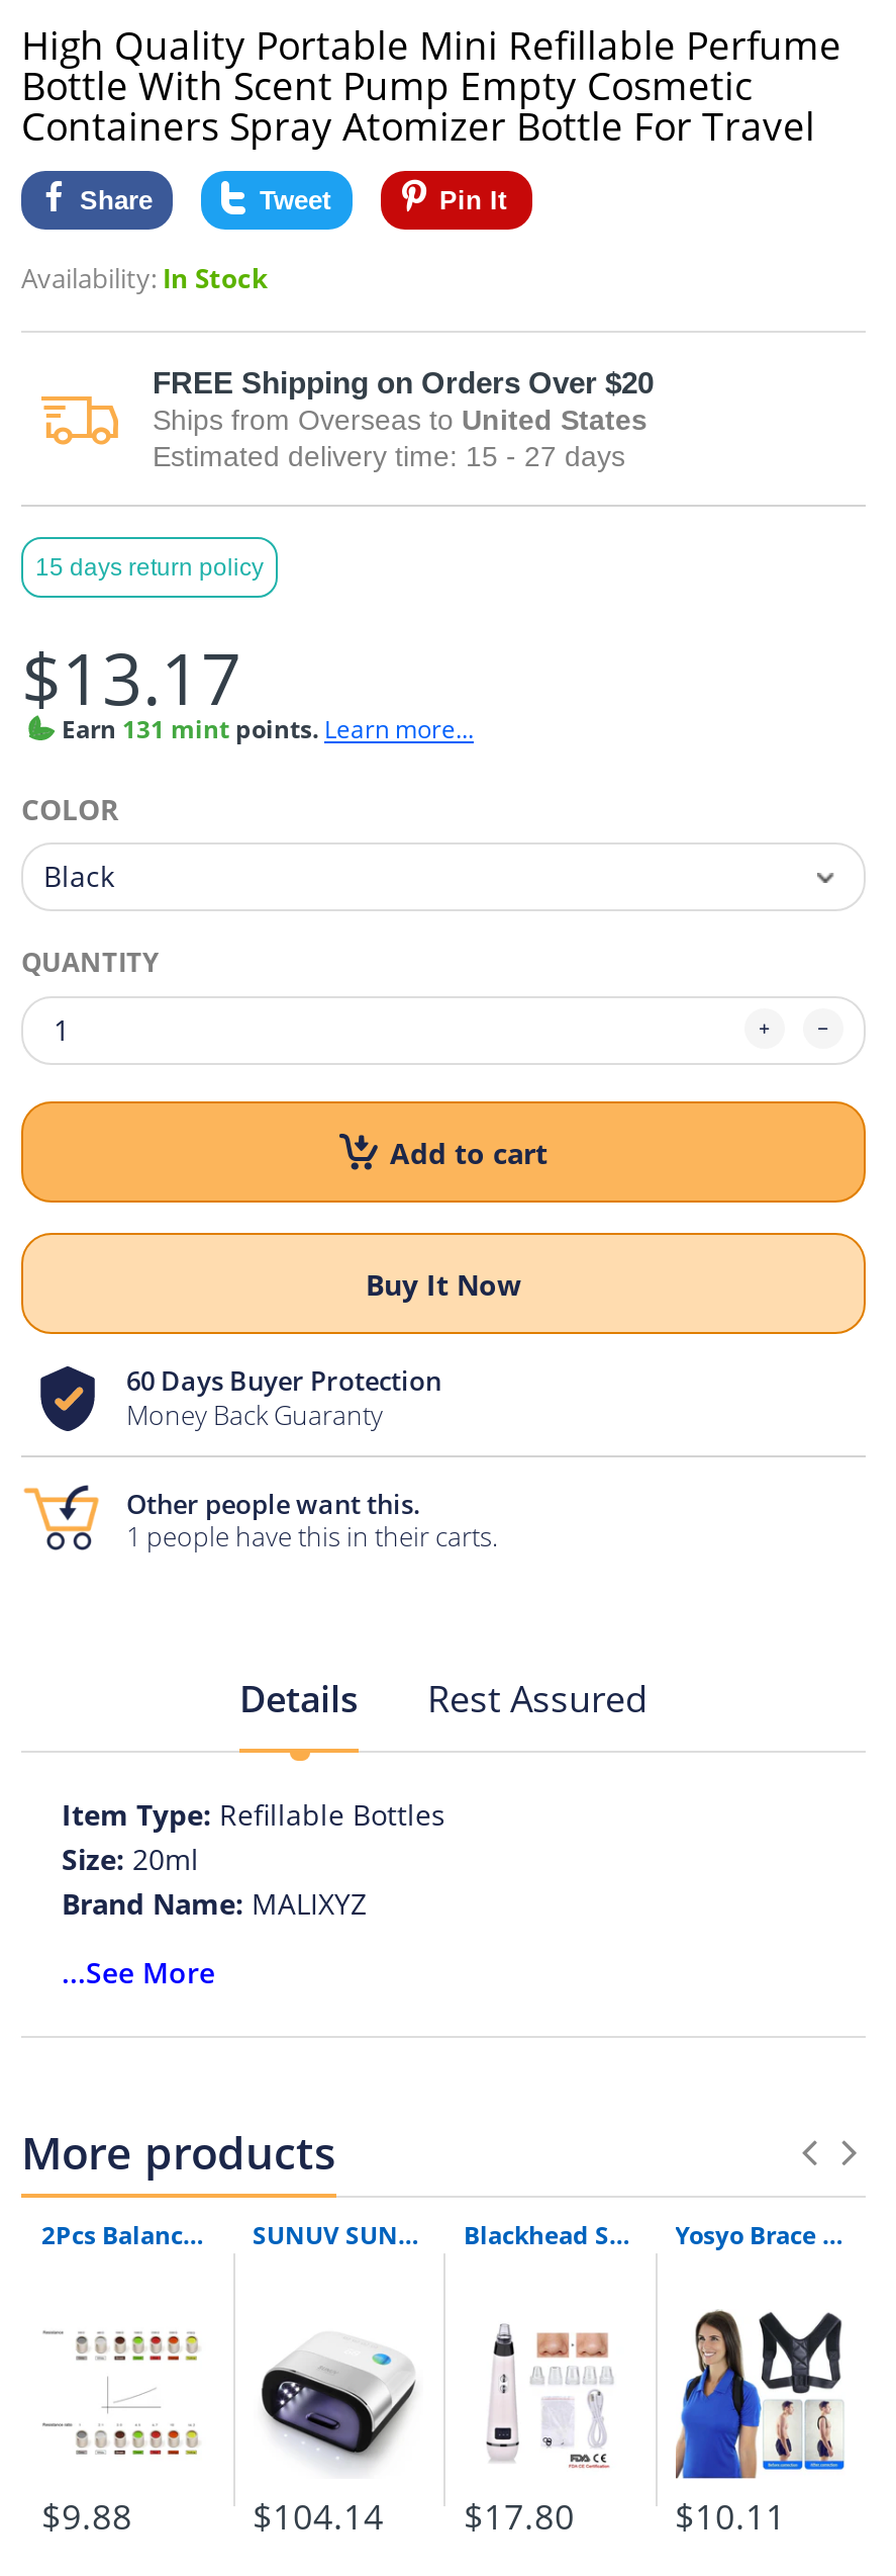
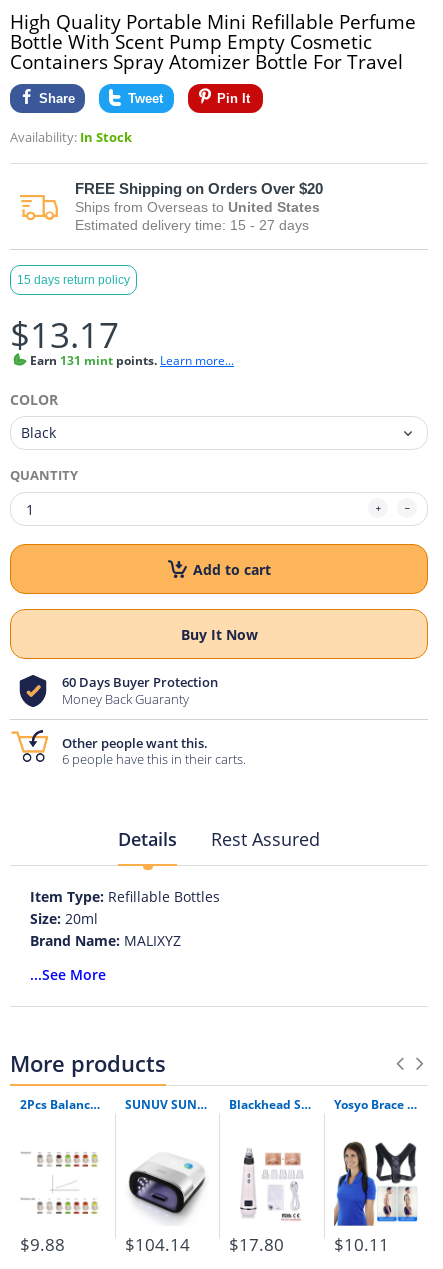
- [image]
- 1 people have this in their carts.
+ [image]
+ 6 people have this in their carts.
